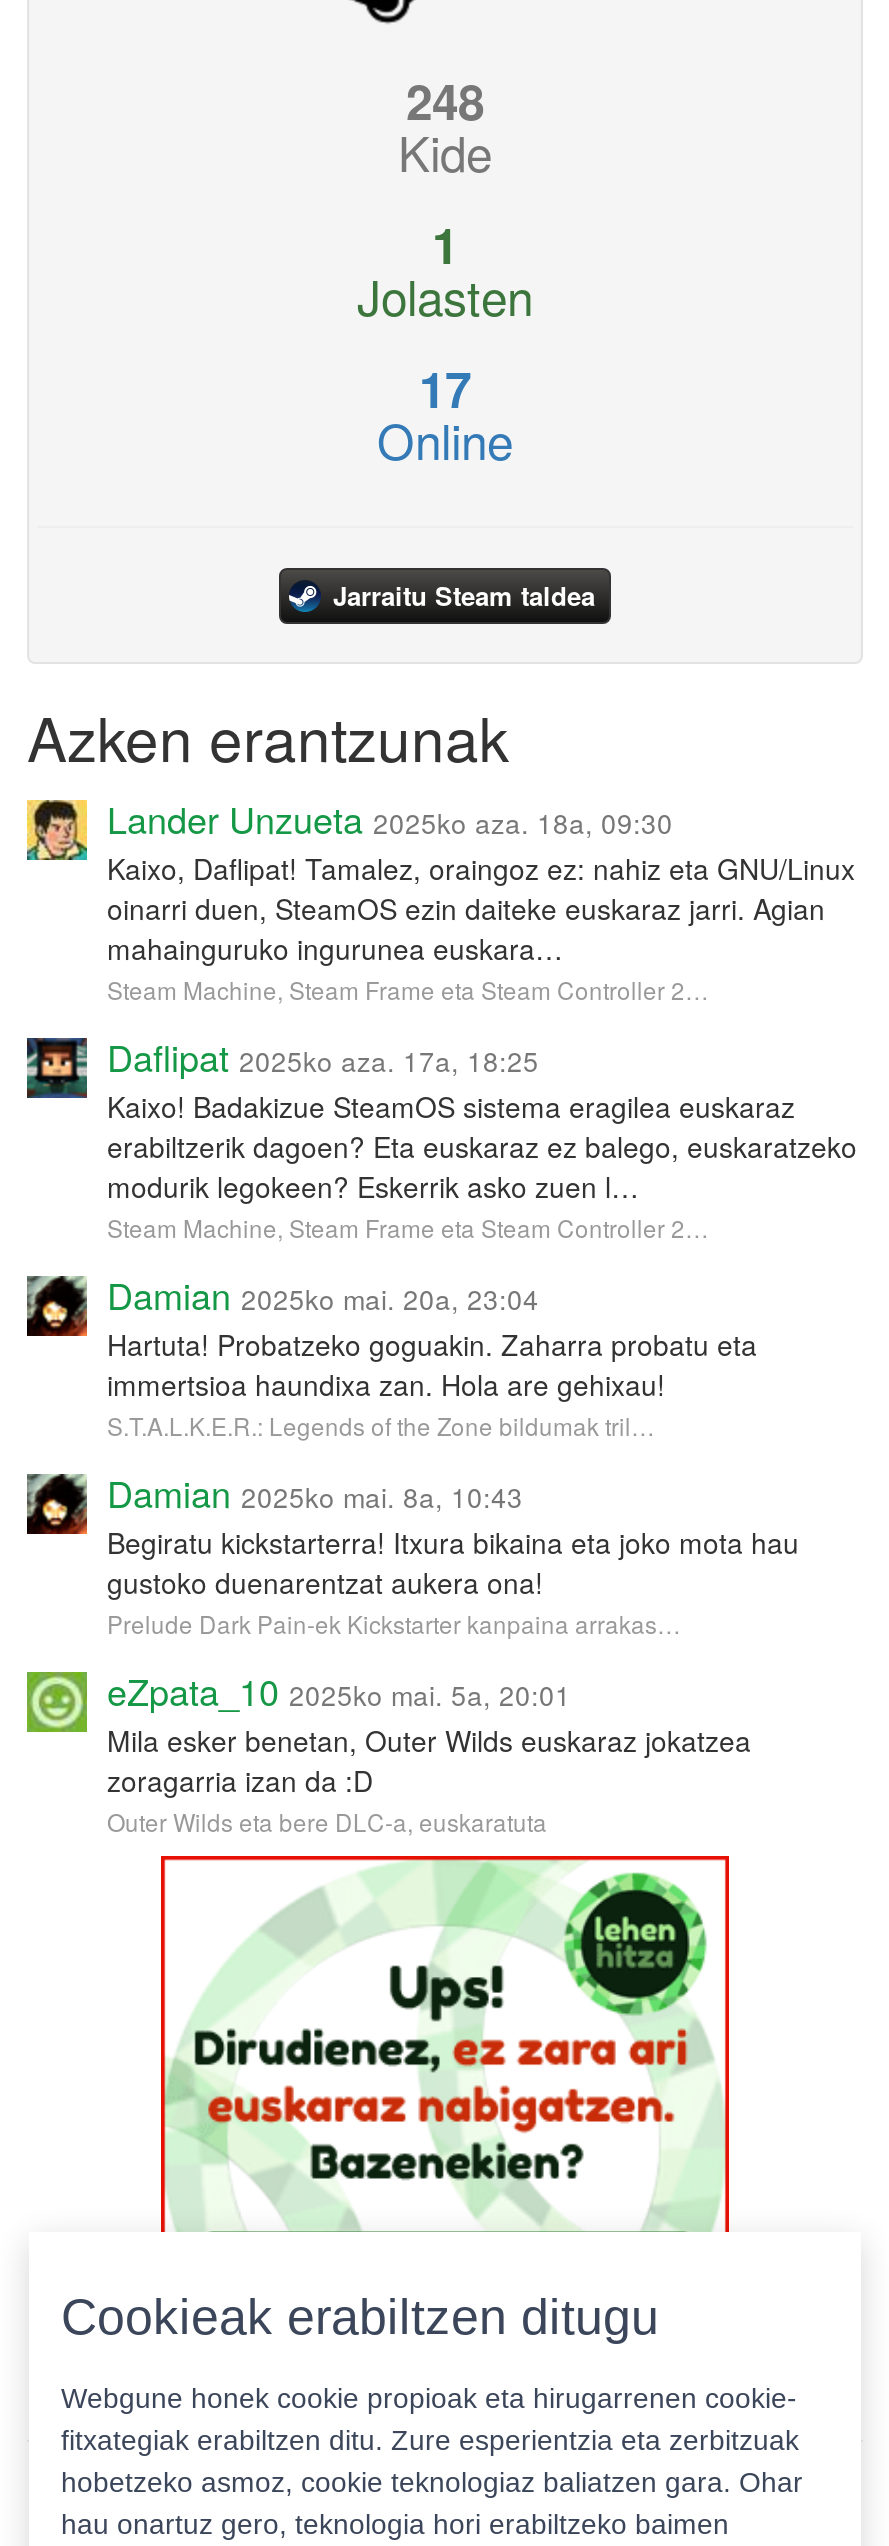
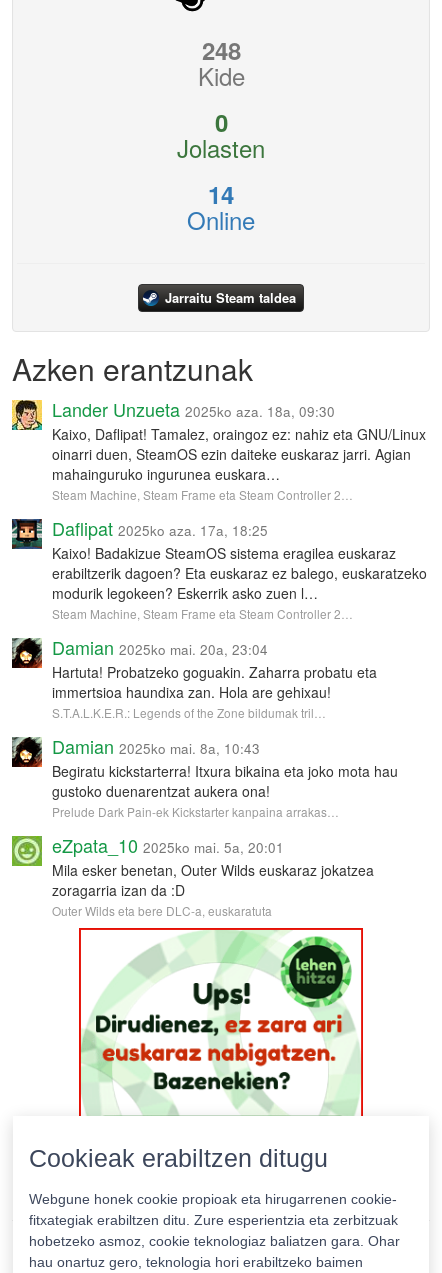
- 1
+ 0

- 17
+ 14
